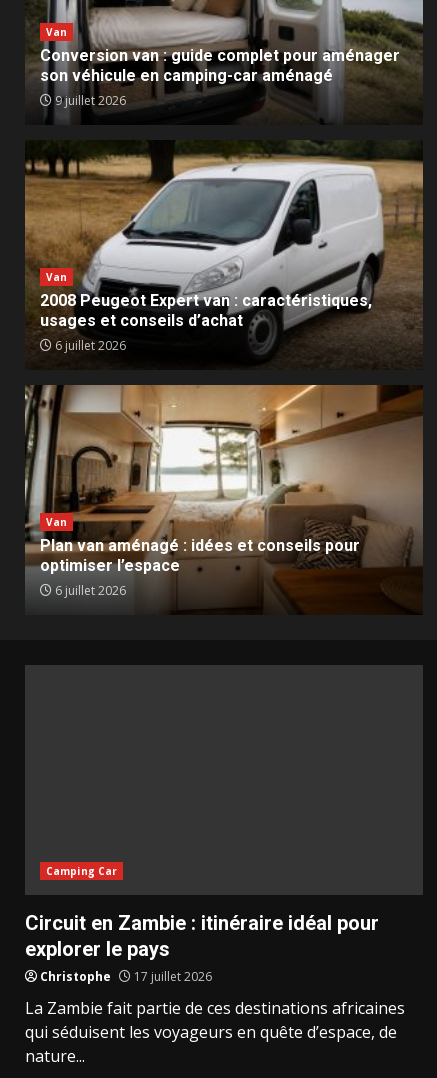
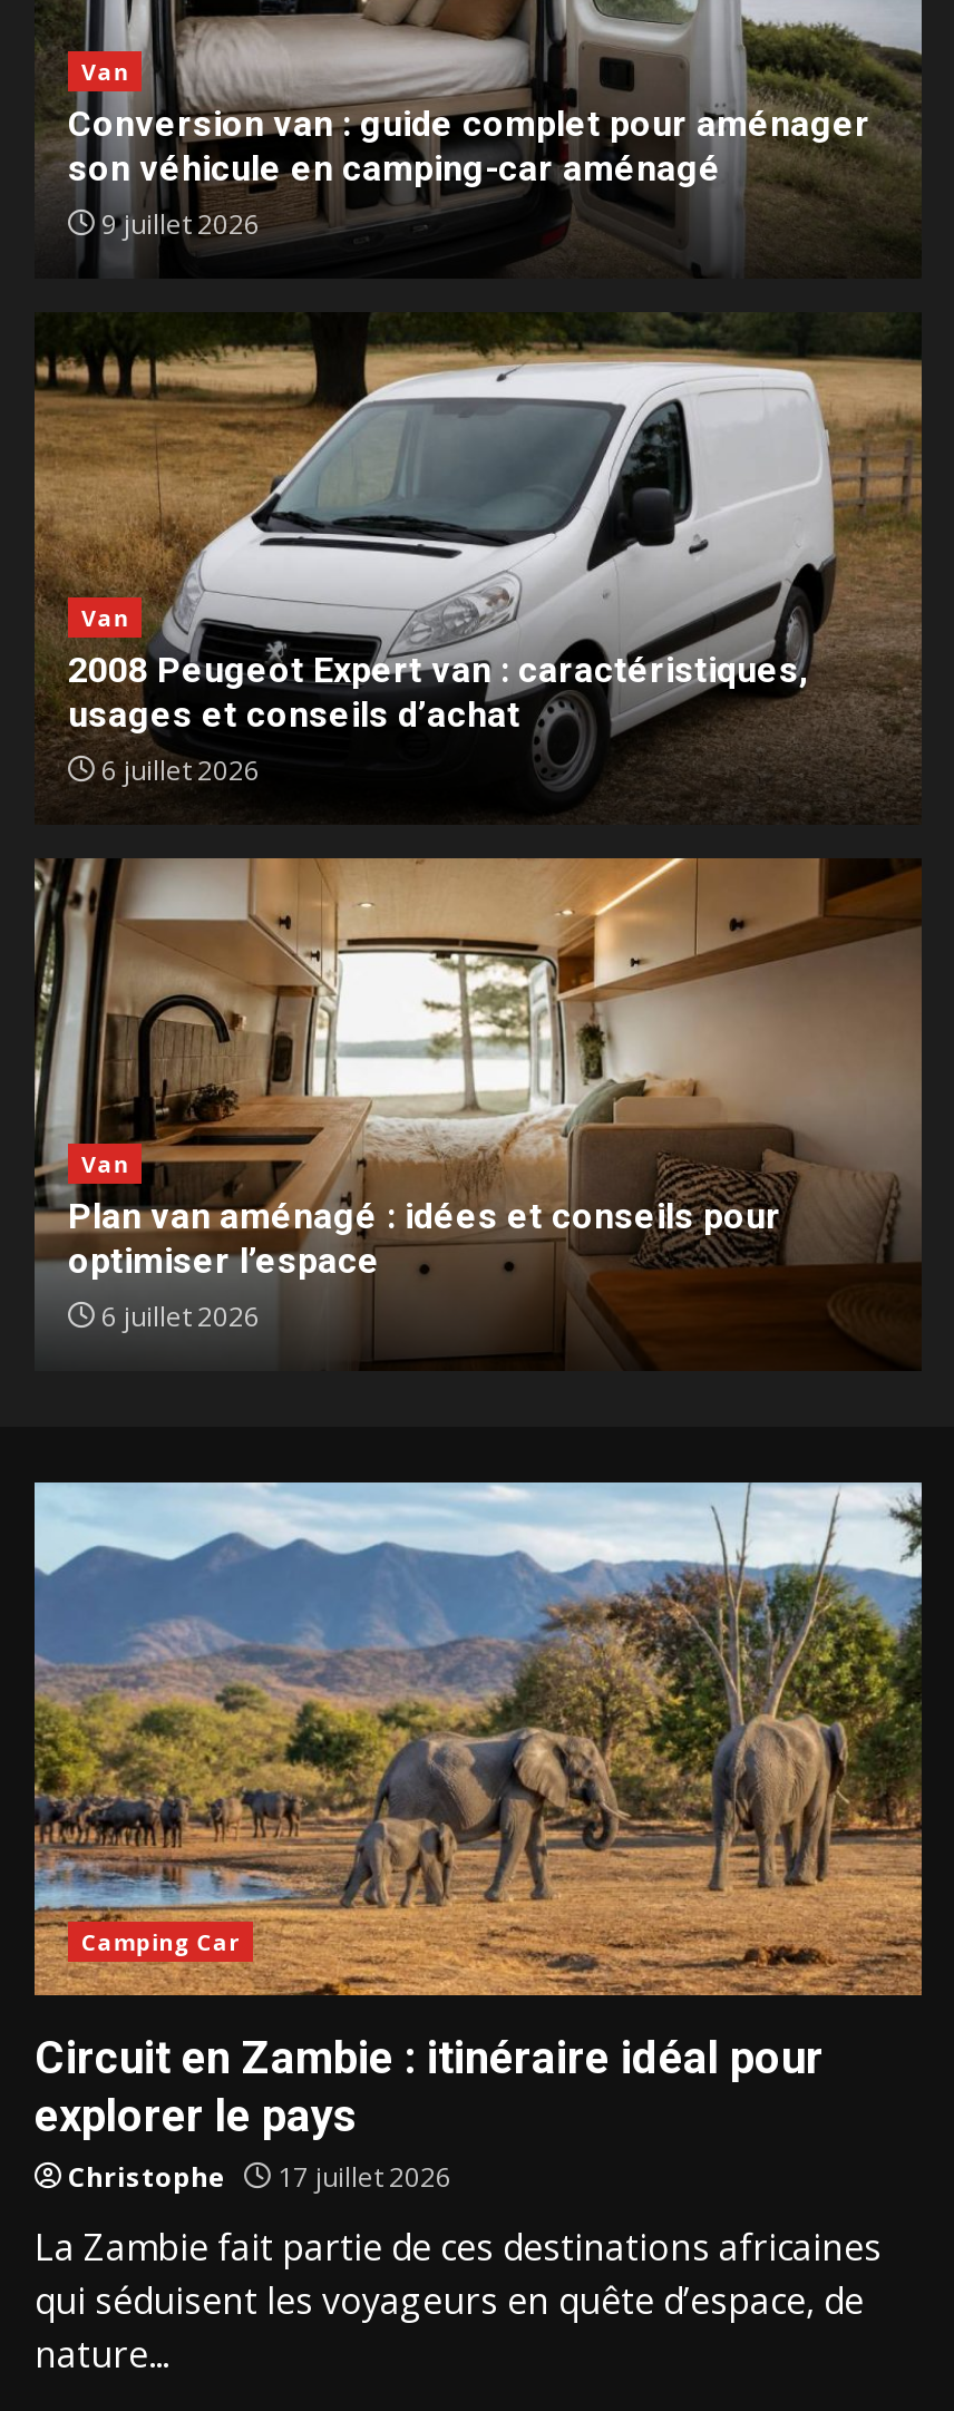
+ [image]
